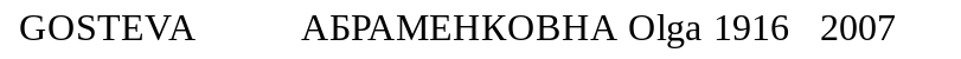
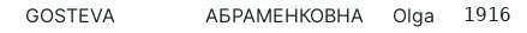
- АБРАМЕНКОВНА Olga 1916
- 2007
+ АБРАМЕНКОВНА
+ Olga
+ 1916
